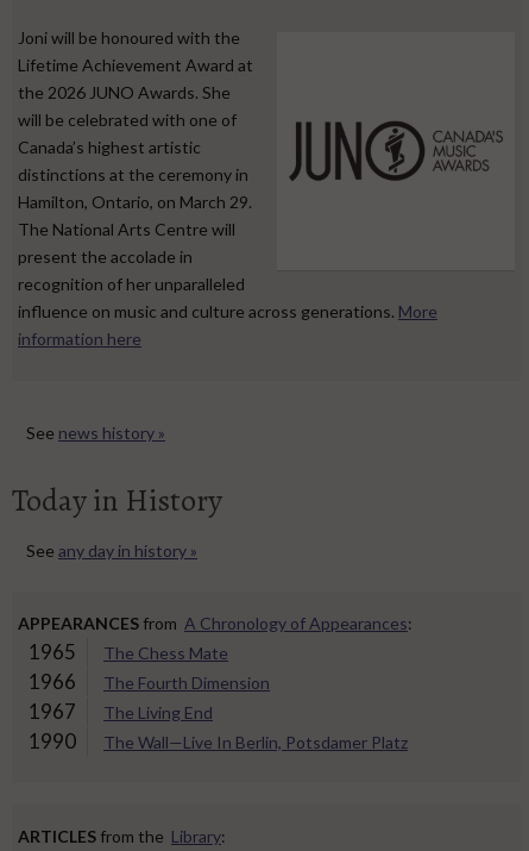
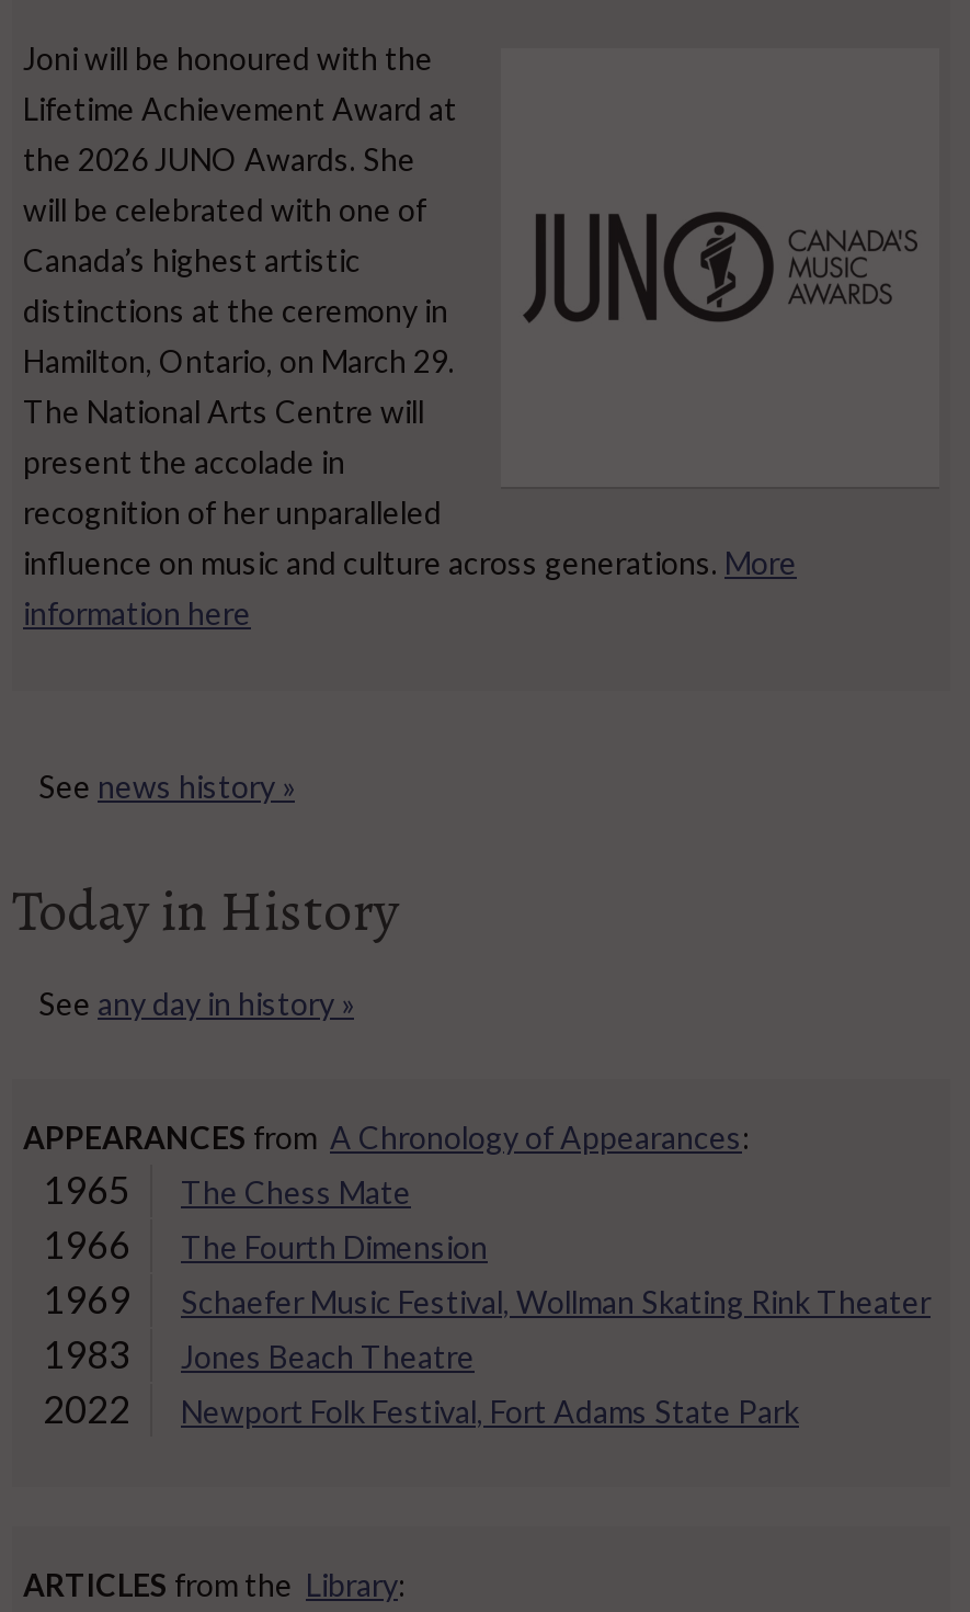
- 1967
- The Living End
- 1990
- The Wall—Live In Berlin, Potsdamer Platz
+ 1969
+ Schaefer Music Festival, Wollman Skating Rink Theater
+ 1983
+ Jones Beach Theatre
+ 2022
+ Newport Folk Festival, Fort Adams State Park
